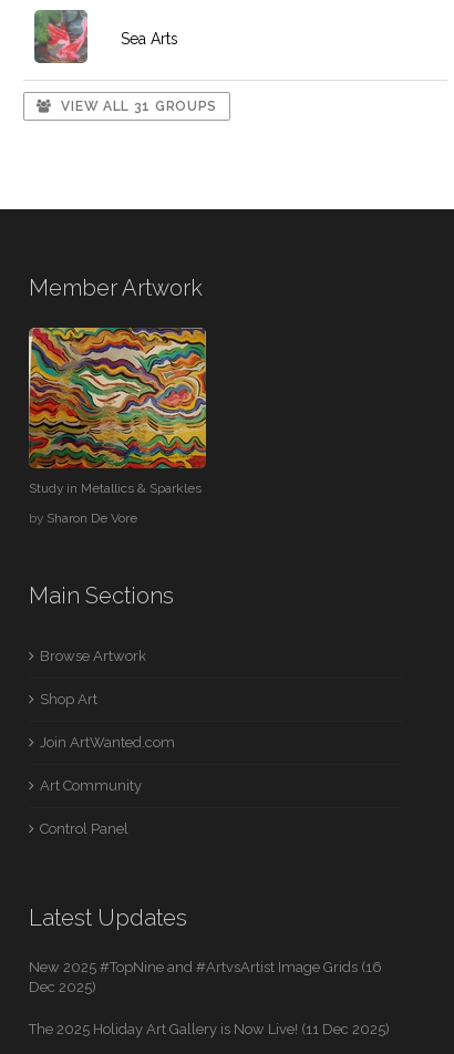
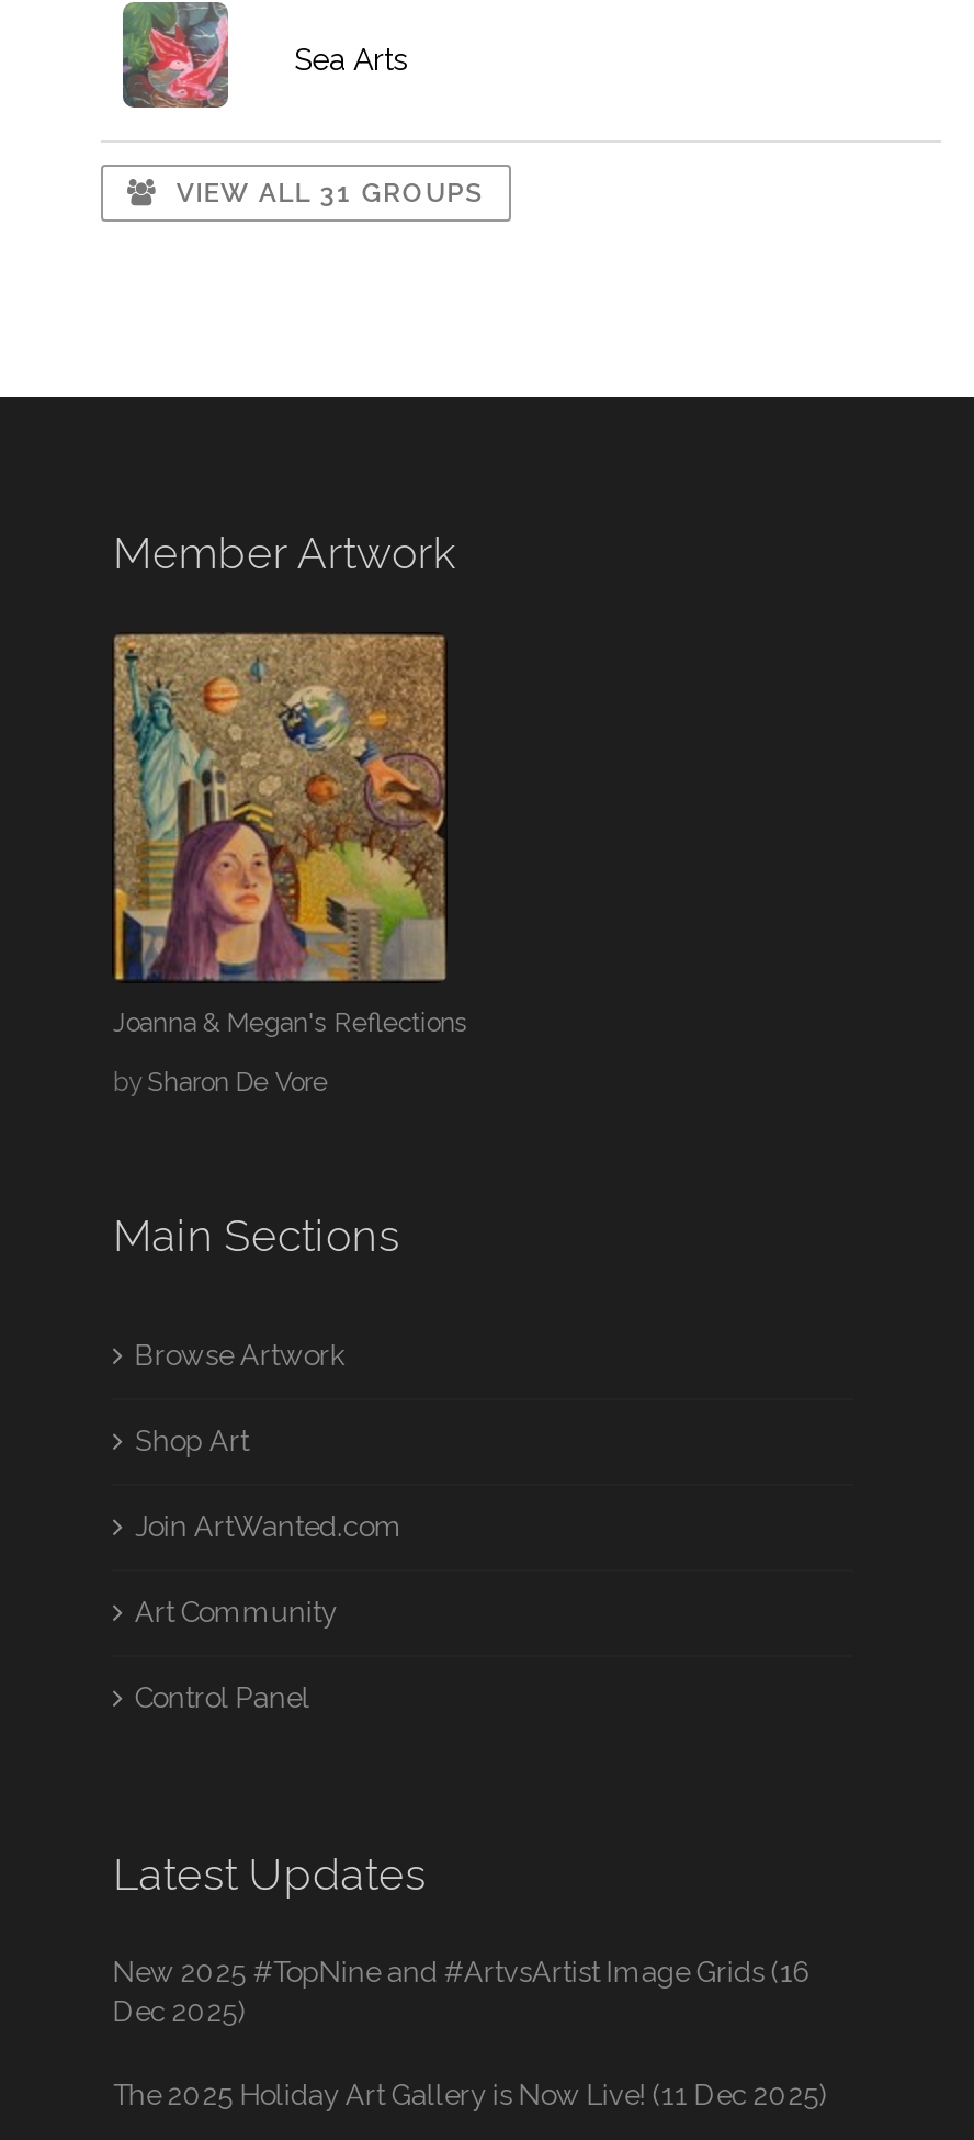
- [image]
+ [image]

- Study in Metallics & Sparkles
+ Joanna & Megan's Reflections
